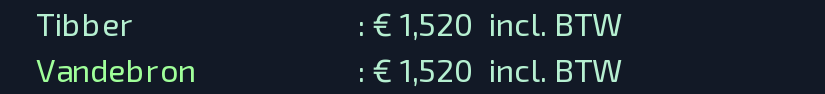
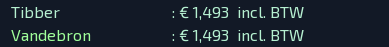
- : € 1,520 incl. BTW
+ : € 1,493 incl. BTW

- : € 1,520 incl. BTW
+ : € 1,493 incl. BTW
